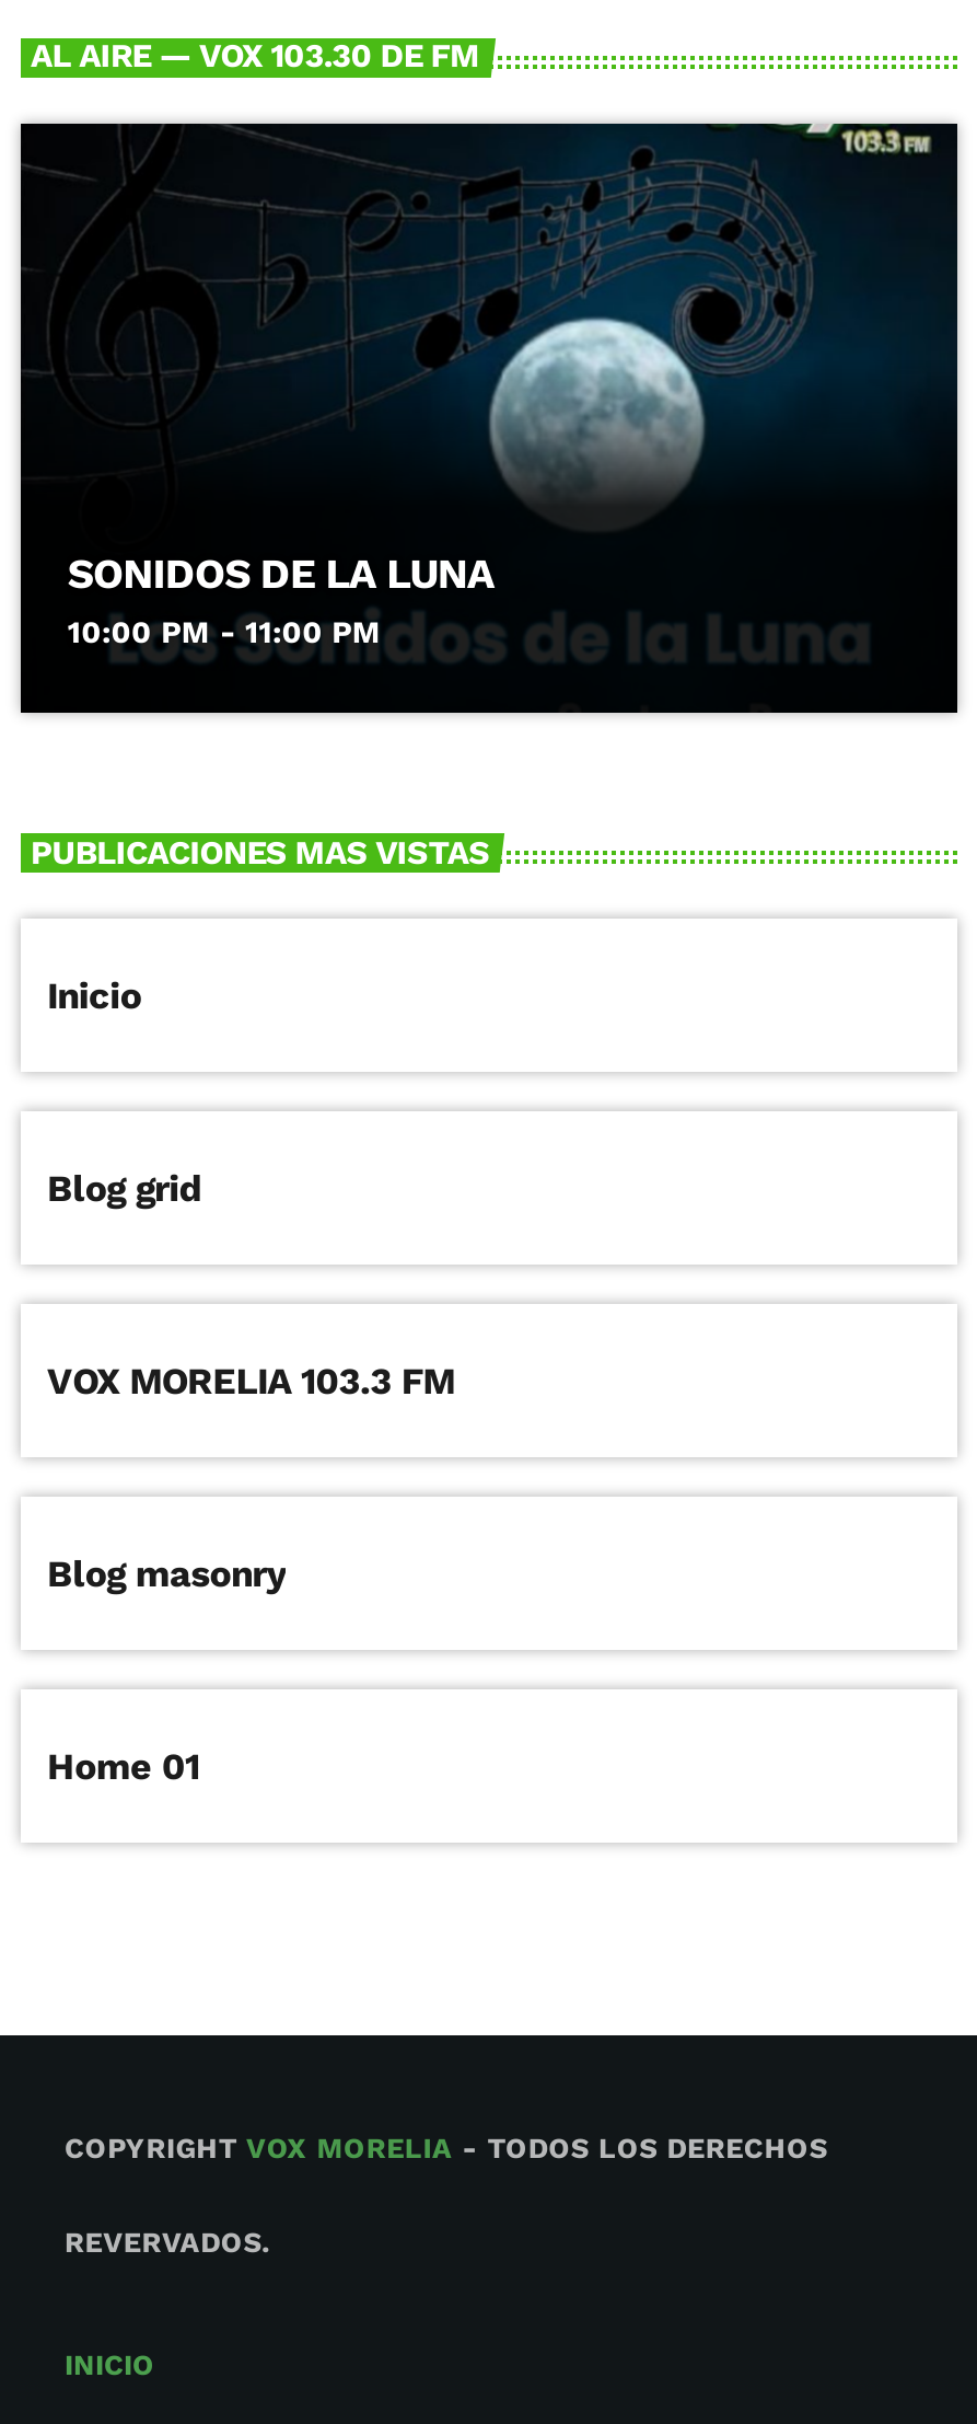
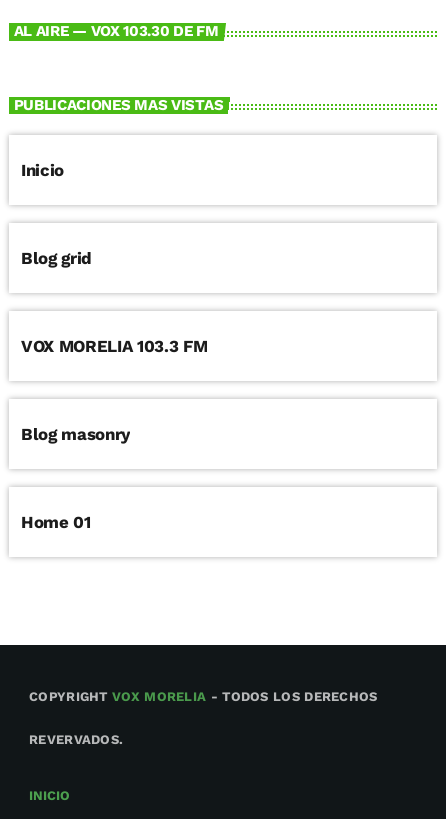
- [image]
- SONIDOS DE LA LUNA
- 10:00 PM - 11:00 PM
